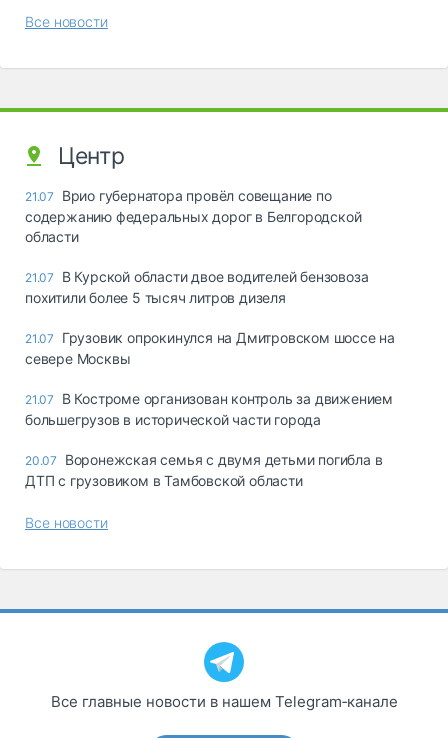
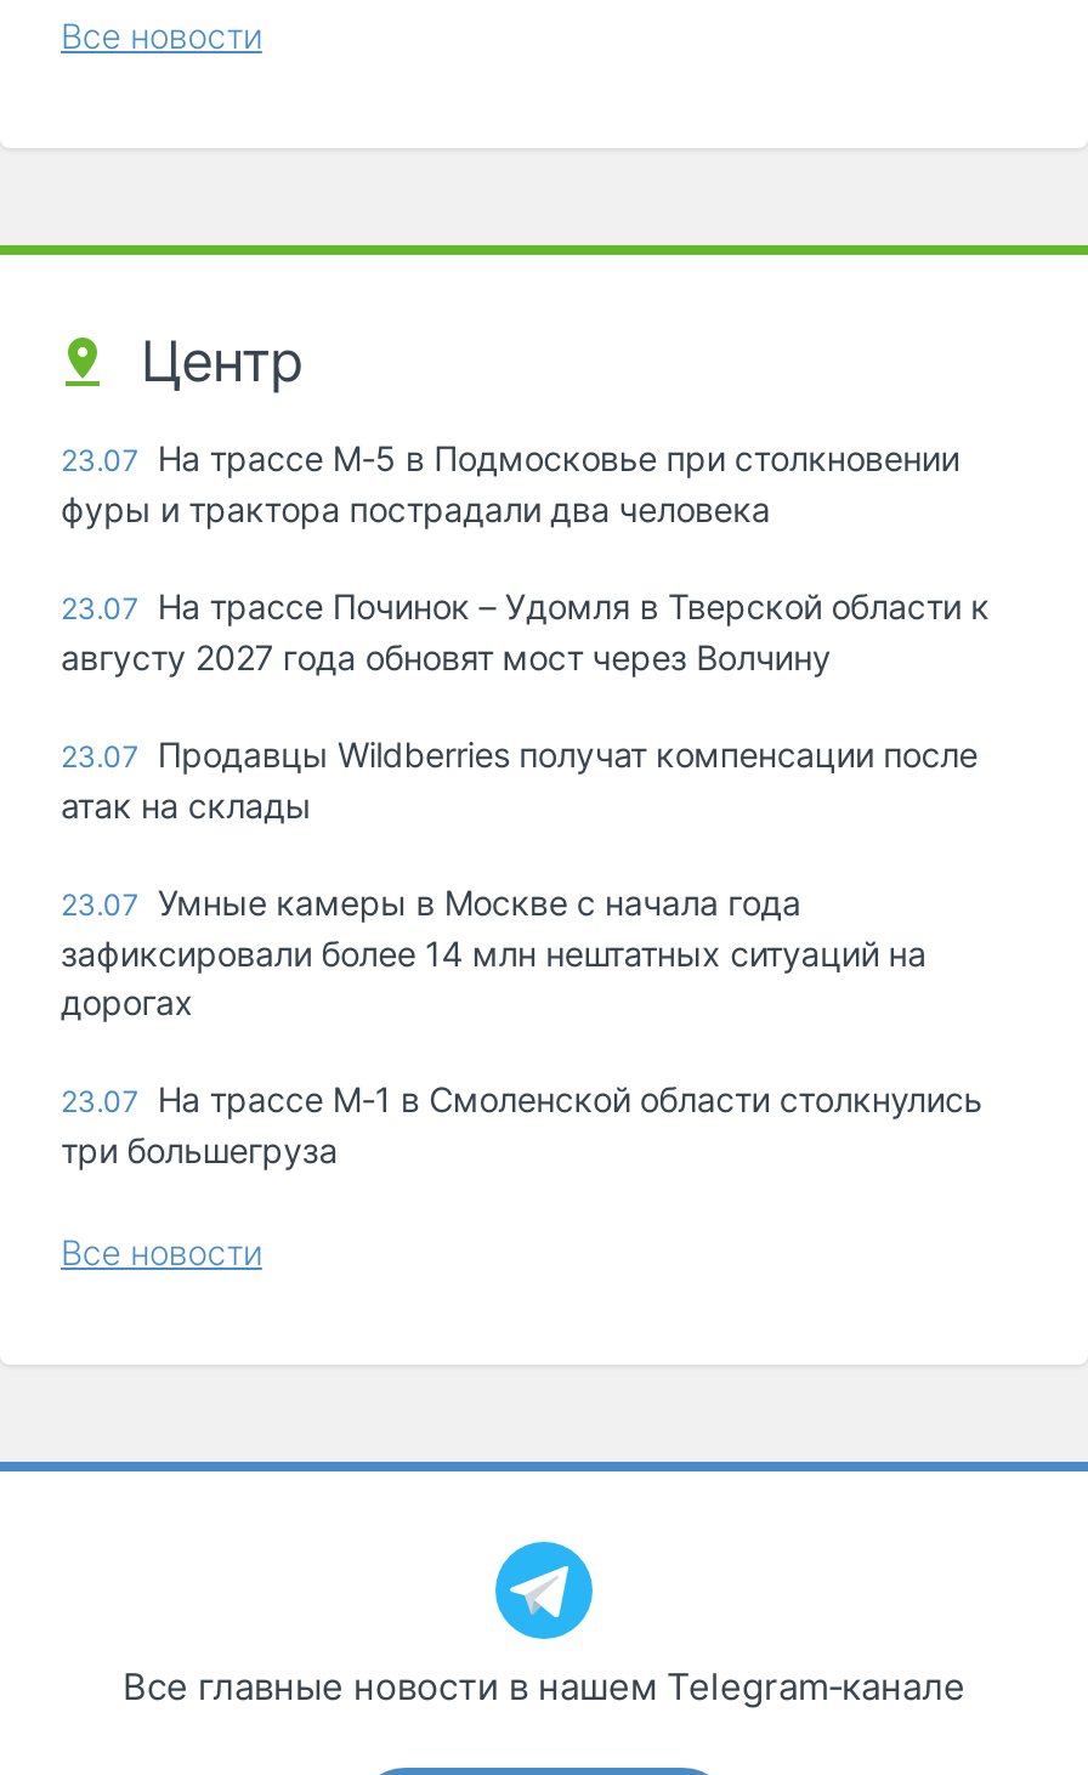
- 21.07 Врио губернатора провёл совещание по
- содержанию федеральных дорог в Белгородской
- области
+ 23.07 На трассе М-5 в Подмосковье при столкновении
+ фуры и трактора пострадали два человека

- 21.07 В Курской области двое водителей бензовоза
- похитили более 5 тысяч литров дизеля
+ 23.07 На трассе Починок – Удомля в Тверской области к
+ августу 2027 года обновят мост через Волчину

- 21.07 Грузовик опрокинулся на Дмитровском шоссе на
- севере Москвы
+ 23.07 Продавцы Wildberries получат компенсации после
+ атак на склады

- 21.07 В Костроме организован контроль за движением
- большегрузов в исторической части города
+ 23.07 Умные камеры в Москве с начала года
+ зафиксировали более 14 млн нештатных ситуаций на
+ дорогах

- 20.07 Воронежская семья с двумя детьми погибла в
- ДТП с грузовиком в Тамбовской области
+ 23.07 На трассе М-1 в Смоленской области столкнулись
+ три большегруза
